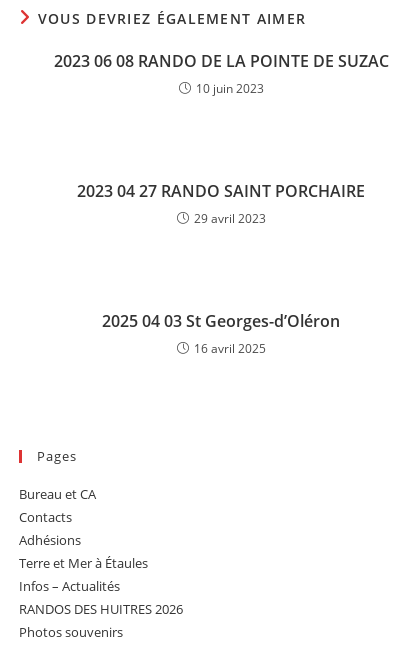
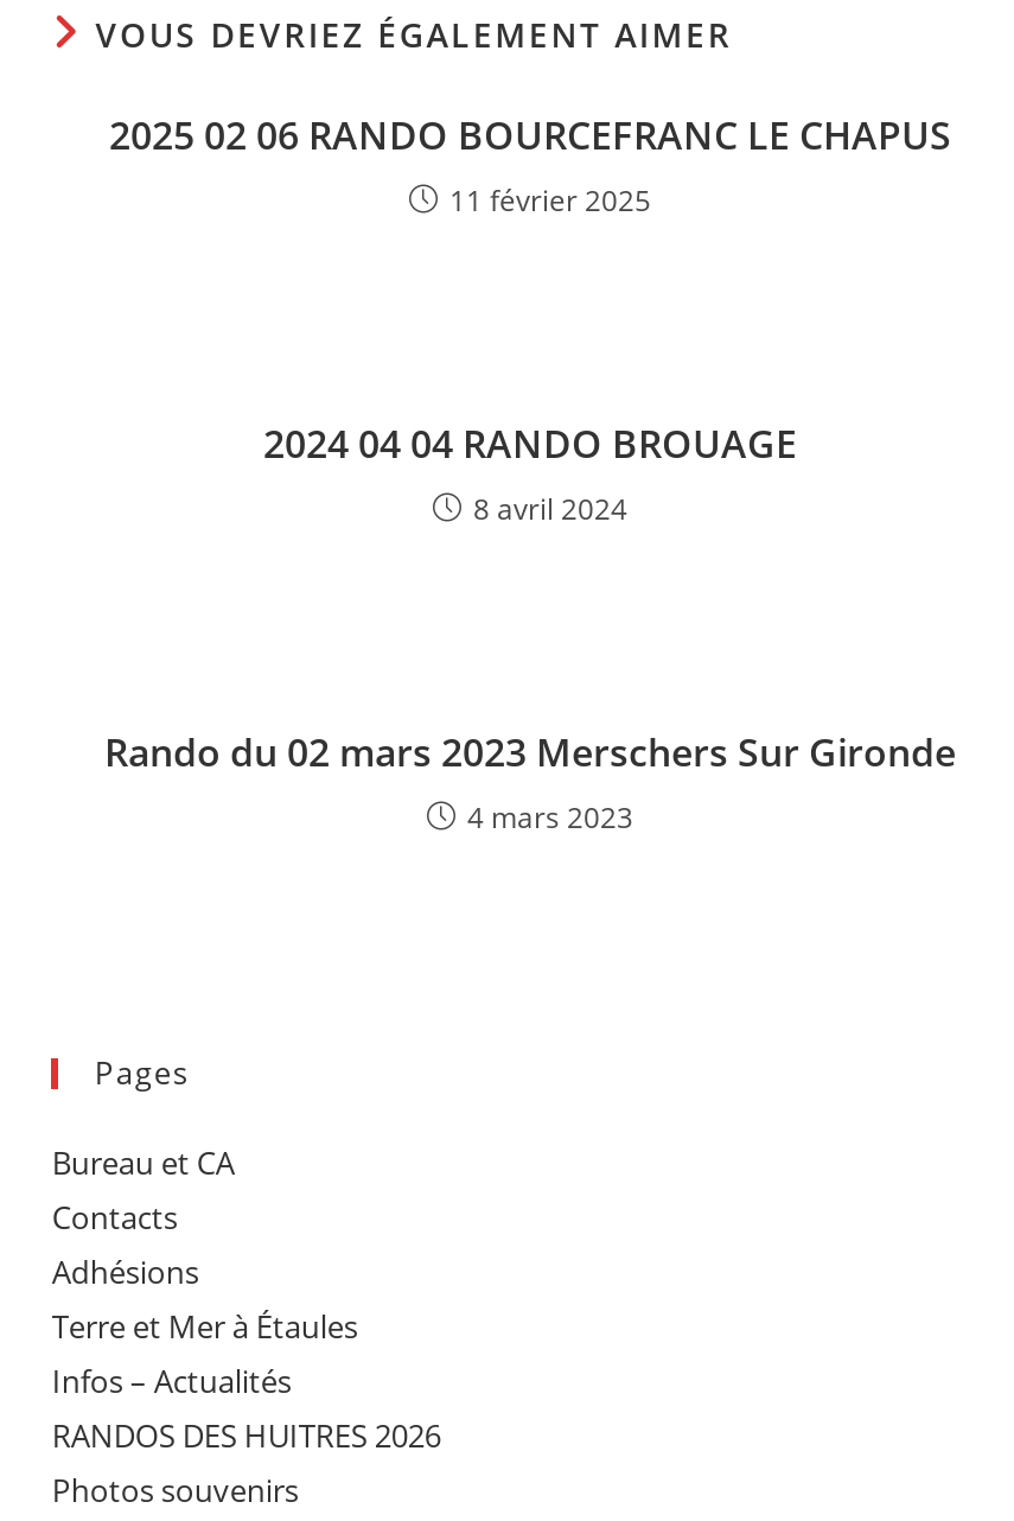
- 2023 06 08 RANDO DE LA POINTE DE SUZAC
- 10 juin 2023
+ 2025 02 06 RANDO BOURCEFRANC LE CHAPUS
+ 11 février 2025

- 2023 04 27 RANDO SAINT PORCHAIRE
- 29 avril 2023
+ 2024 04 04 RANDO BROUAGE
+ 8 avril 2024

- 2025 04 03 St Georges-d’Oléron
- 16 avril 2025
+ Rando du 02 mars 2023 Merschers Sur Gironde
+ 4 mars 2023
